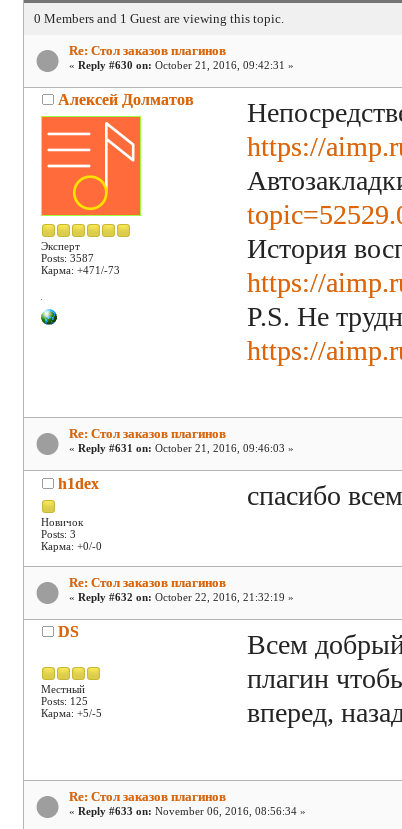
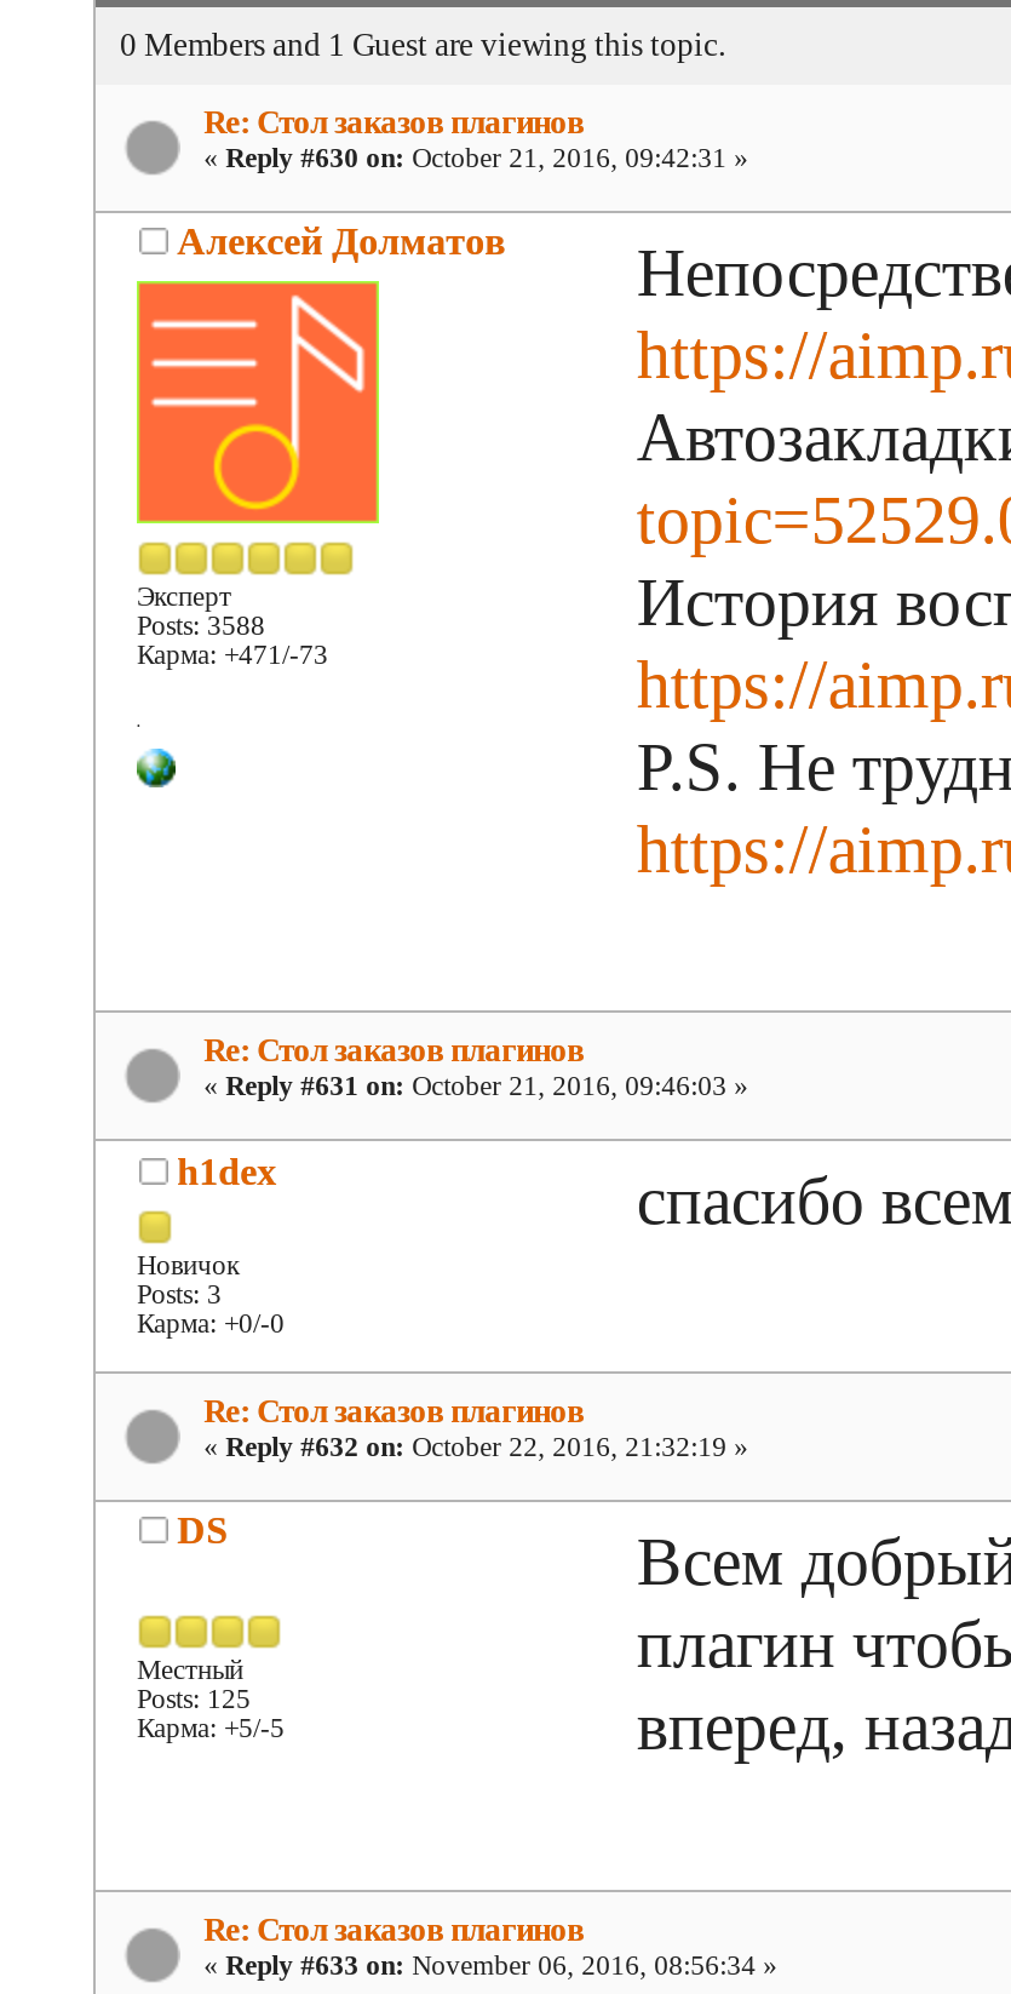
- Posts: 3587
+ Posts: 3588
